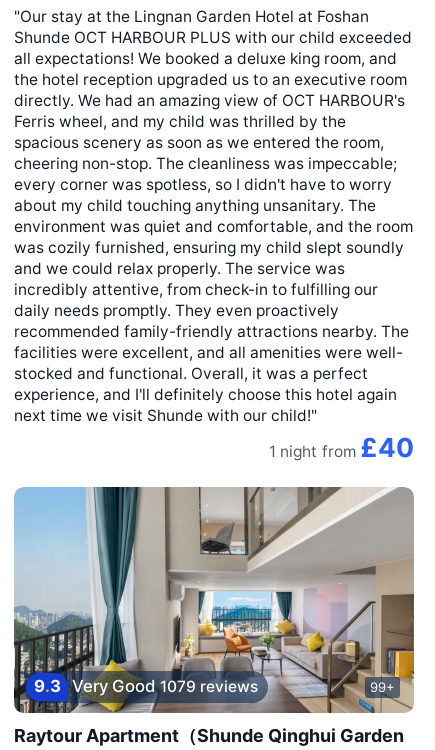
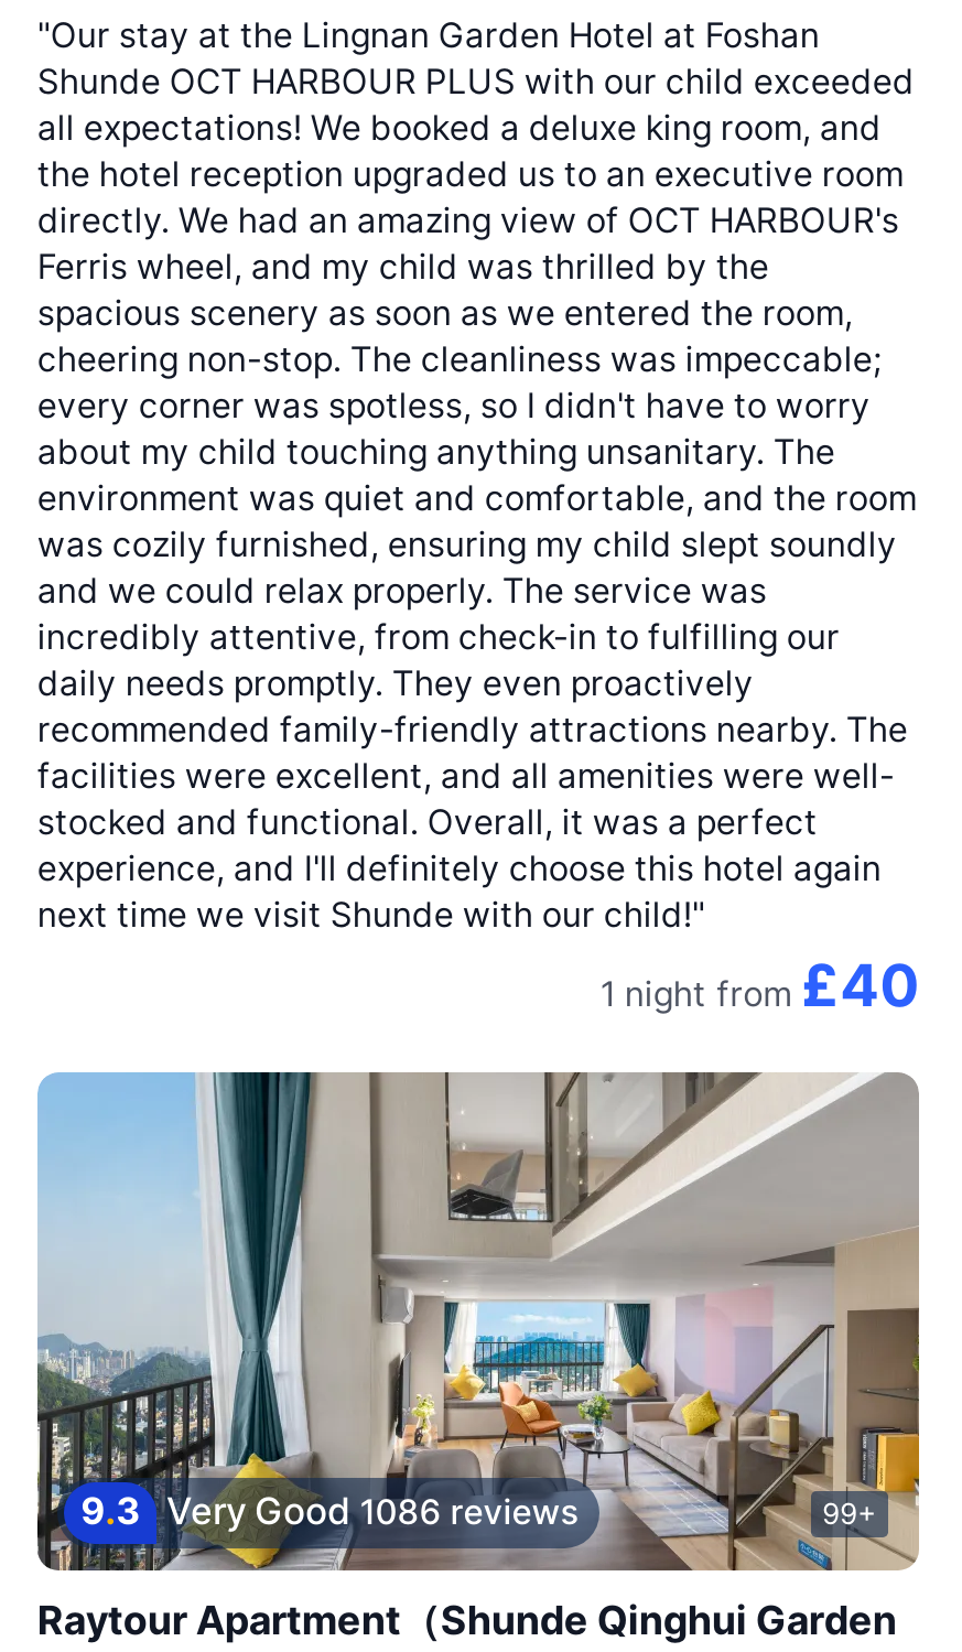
- 9.3 Very Good 1079 reviews
+ 9.3 Very Good 1086 reviews
